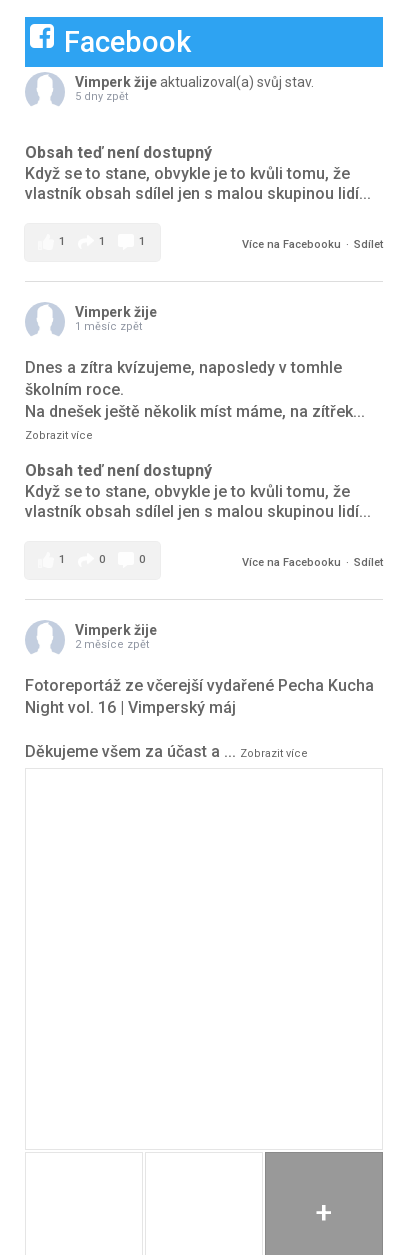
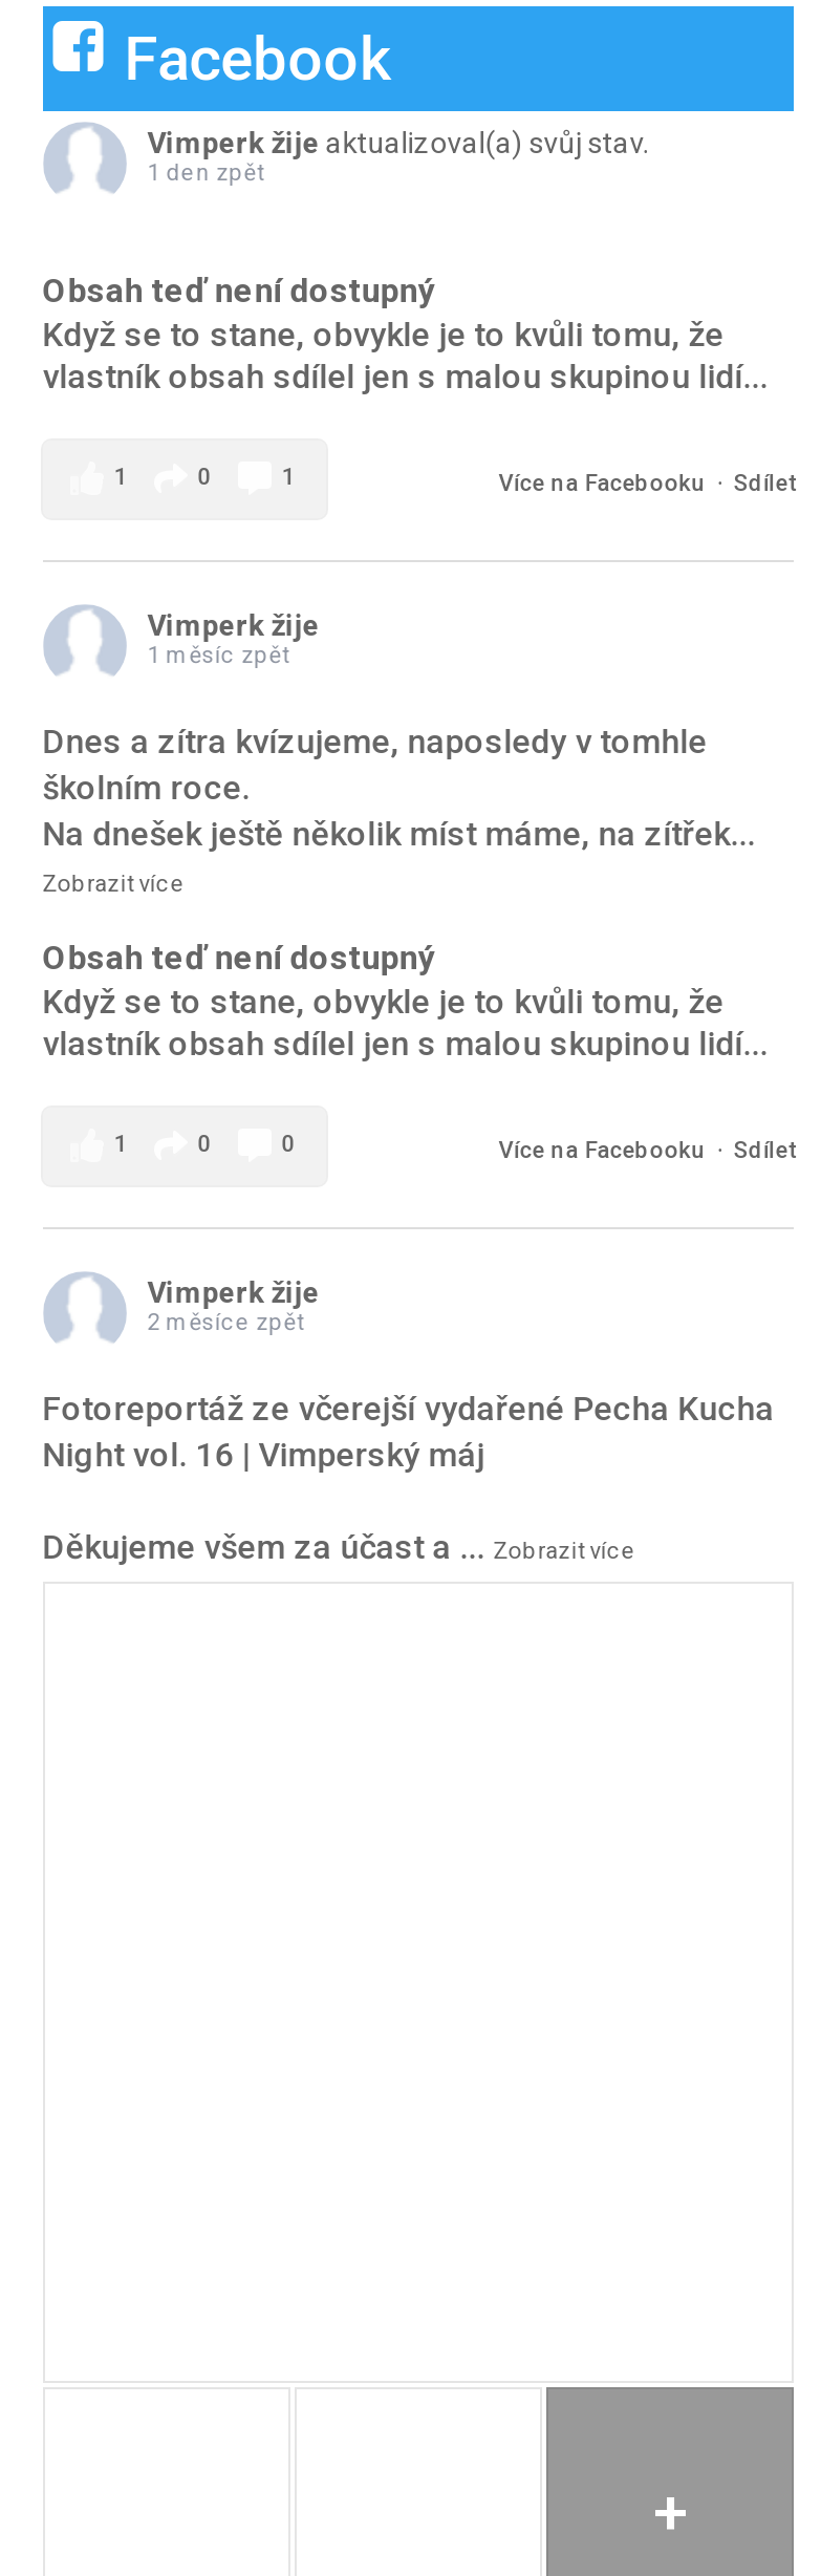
- 5 dny zpět
+ 1 den zpět

- 1
+ 0
